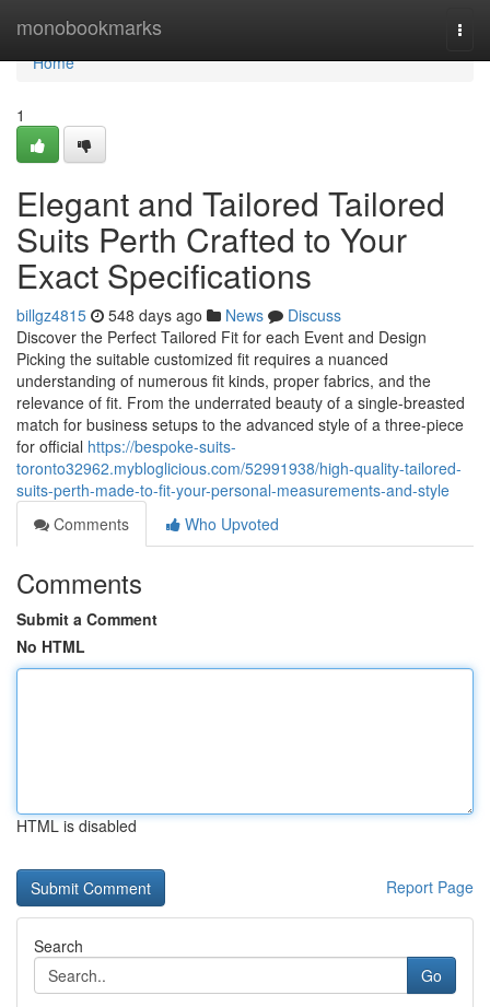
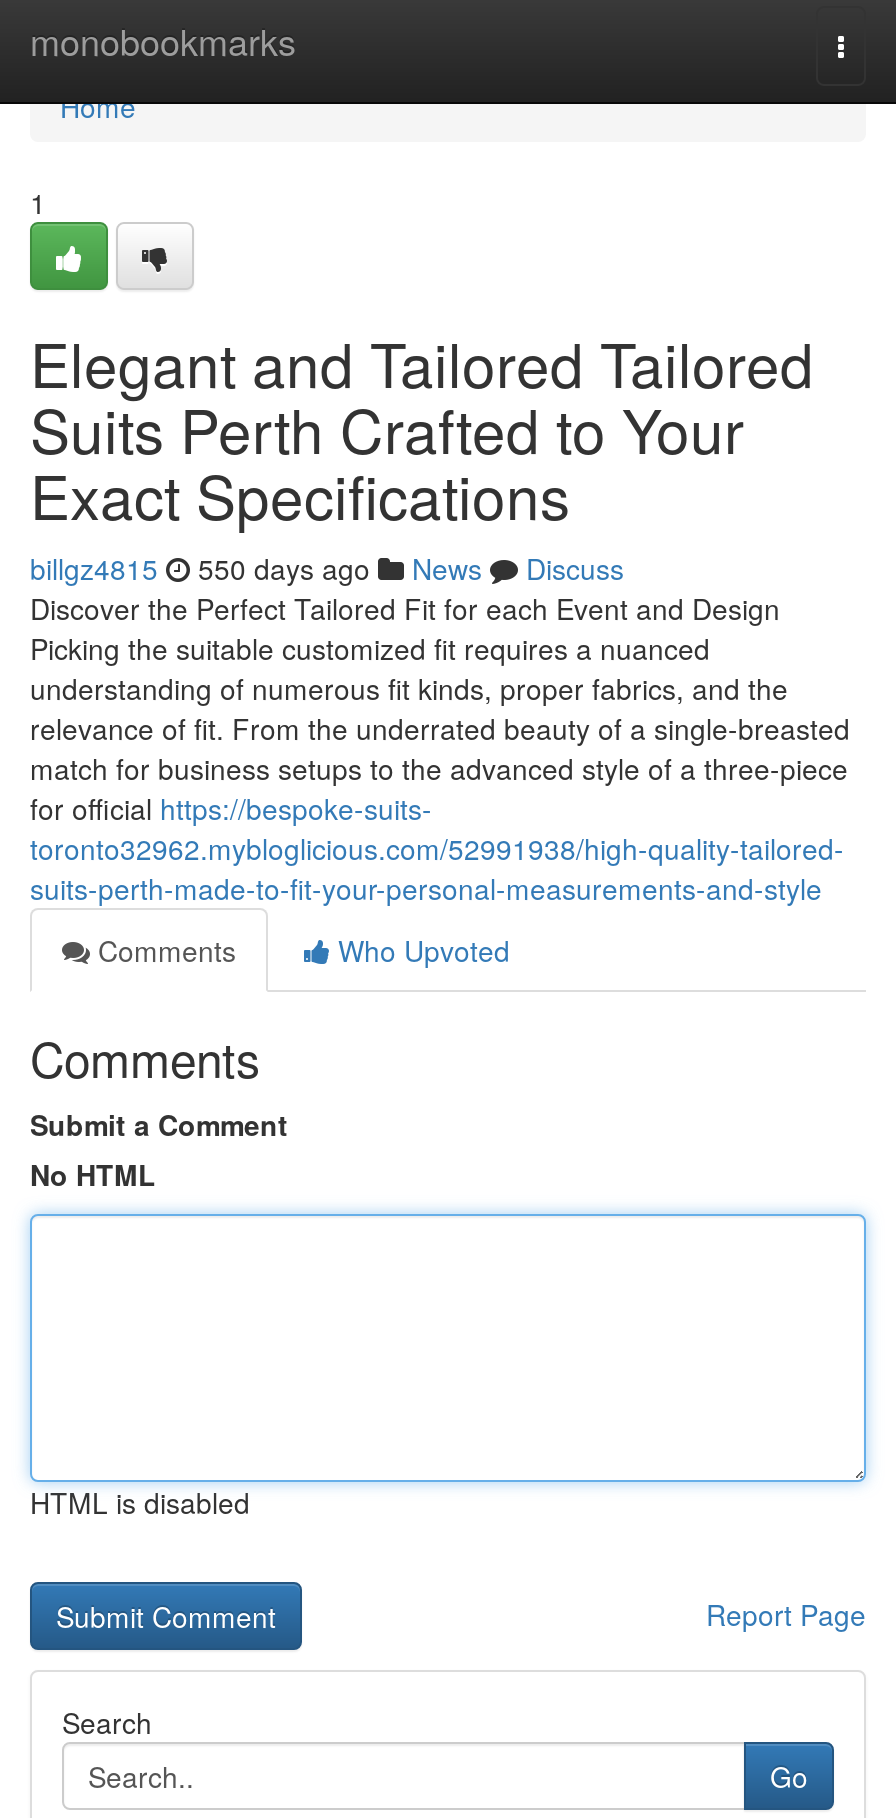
- billgz4815 548 days ago News Discuss
+ billgz4815 550 days ago News Discuss
